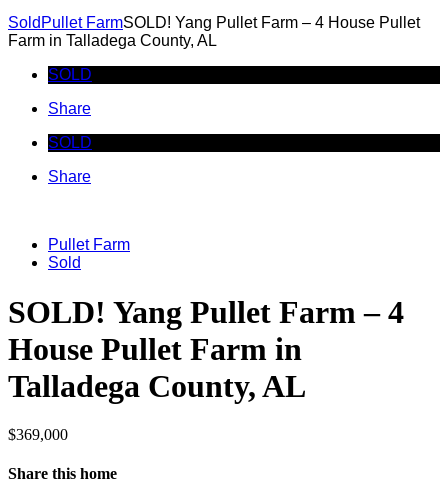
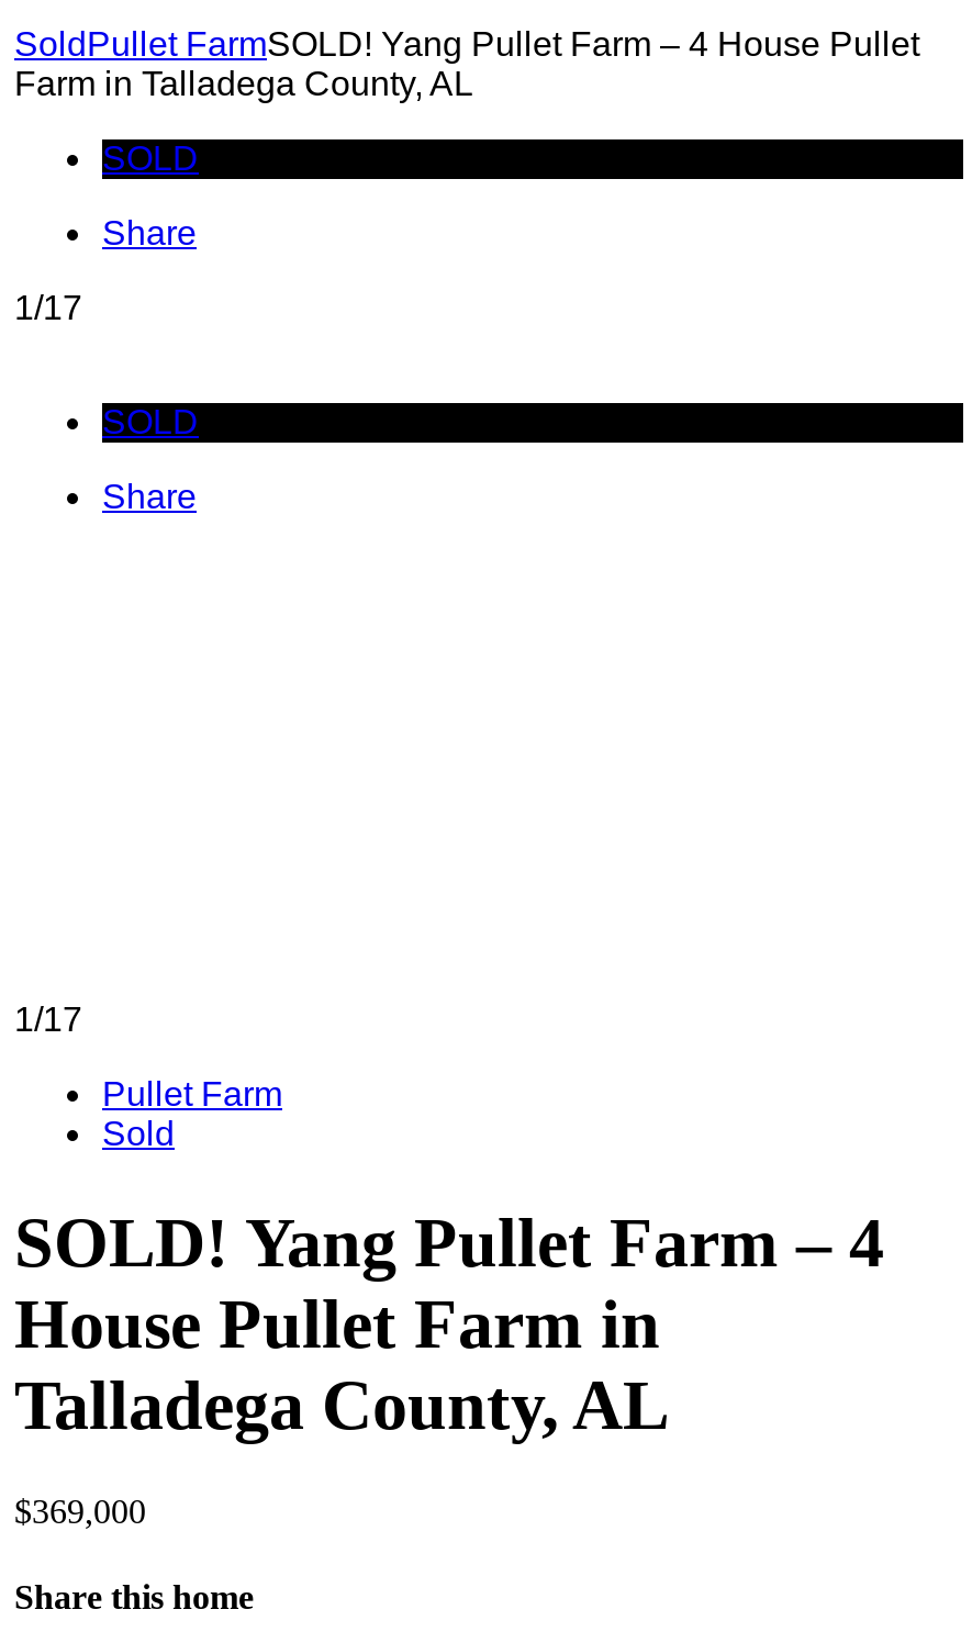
+ 1/17

+ 1/17
